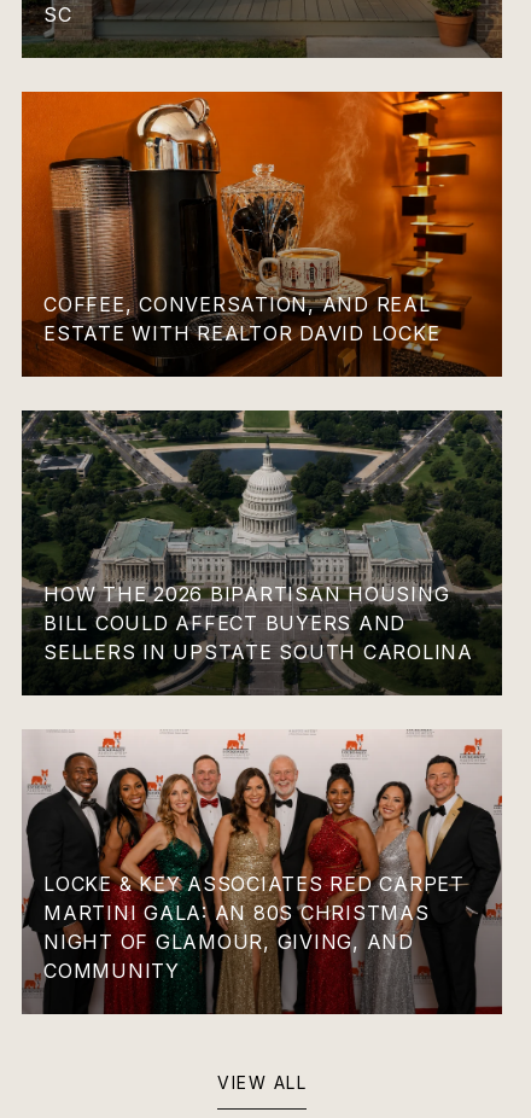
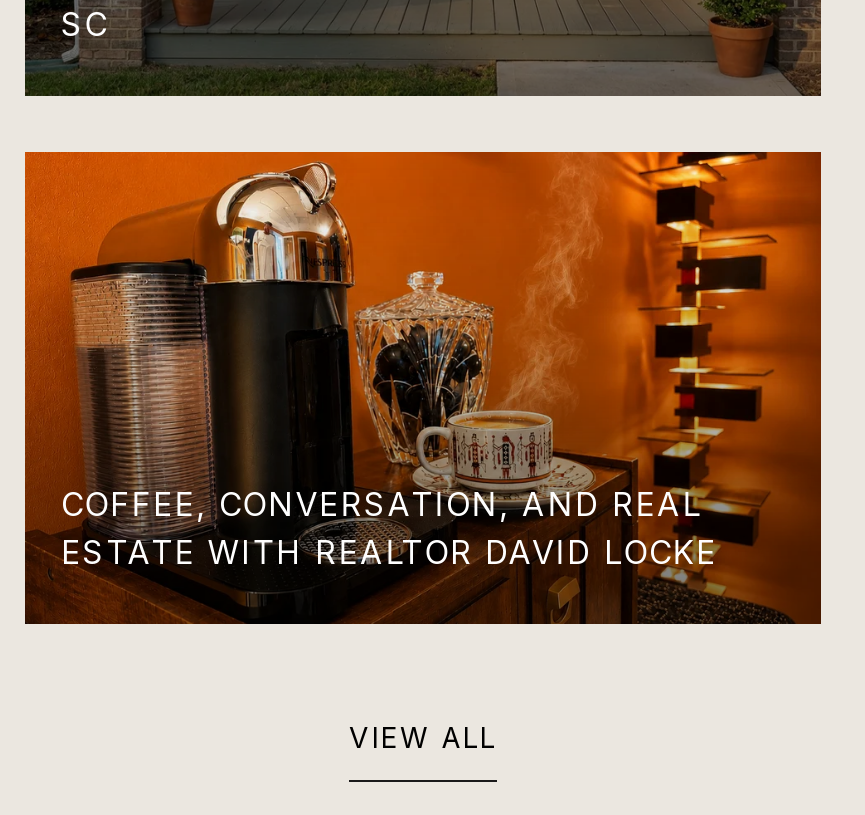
- [image]
- HOW THE 2026 BIPARTISAN HOUSING
- BILL COULD AFFECT BUYERS AND
- SELLERS IN UPSTATE SOUTH CAROLINA

- [image]
- LOCKE & KEY ASSOCIATES RED CARPET
- MARTINI GALA: AN 80S CHRISTMAS
- NIGHT OF GLAMOUR, GIVING, AND
- COMMUNITY
